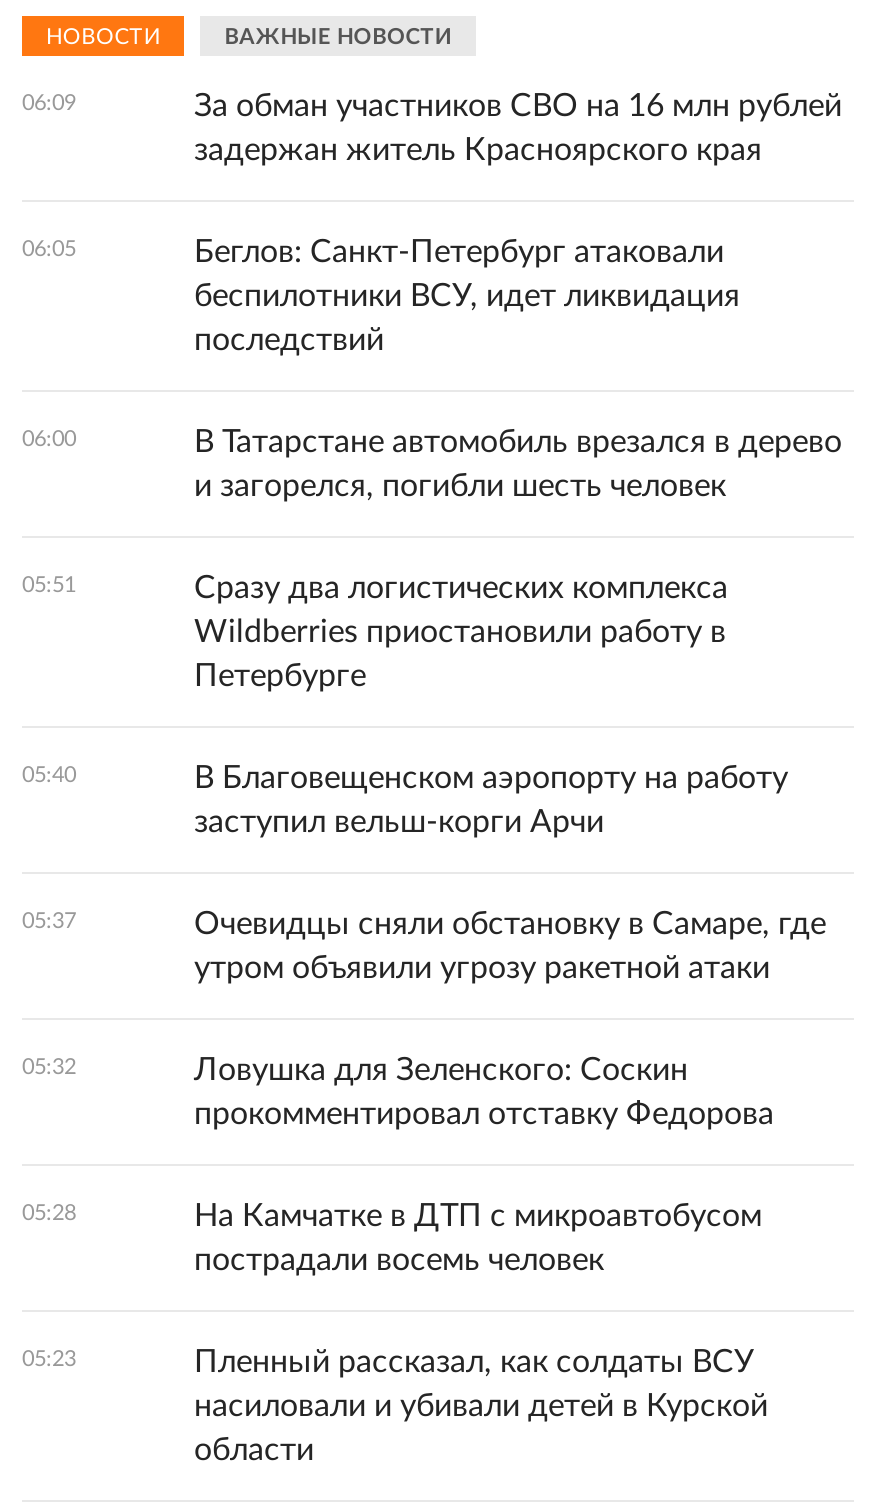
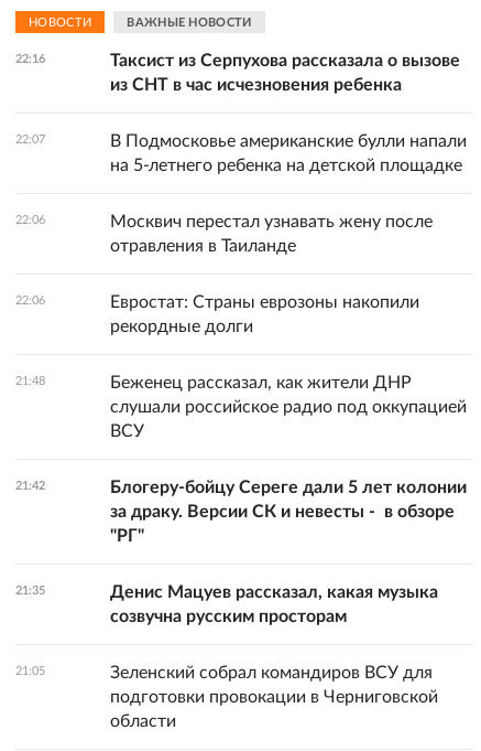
- 06:09
- За обман участников СВО на 16 млн рублей
- задержан житель Красноярского края
- 06:05
- Беглов: Санкт-Петербург атаковали
- беспилотники ВСУ, идет ликвидация
- последствий
- 06:00
- В Татарстане автомобиль врезался в дерево
- и загорелся, погибли шесть человек
- 05:51
- Сразу два логистических комплекса
- Wildberries приостановили работу в
- Петербурге
- 05:40
- В Благовещенском аэропорту на работу
- заступил вельш-корги Арчи
- 05:37
- Очевидцы сняли обстановку в Самаре, где
- утром объявили угрозу ракетной атаки
- 05:32
- Ловушка для Зеленского: Соскин
- прокомментировал отставку Федорова
- 05:28
- На Камчатке в ДТП с микроавтобусом
- пострадали восемь человек
- 05:23
- Пленный рассказал, как солдаты ВСУ
- насиловали и убивали детей в Курской
+ 22:16
+ Таксист из Серпухова рассказала о вызове
+ из СНТ в час исчезновения ребенка
+ 22:07
+ В Подмосковье американские булли напали
+ на 5-летнего ребенка на детской площадке
+ 22:06
+ Москвич перестал узнавать жену после
+ отравления в Таиланде
+ 22:06
+ Евростат: Страны еврозоны накопили
+ рекордные долги
+ 21:48
+ Беженец рассказал, как жители ДНР
+ слушали российское радио под оккупацией
+ ВСУ
+ 21:42
+ Блогеру-бойцу Сереге дали 5 лет колонии
+ за драку. Версии СК и невесты - в обзоре
+ "РГ"
+ 21:35
+ Денис Мацуев рассказал, какая музыка
+ созвучна русским просторам
+ 21:05
+ Зеленский собрал командиров ВСУ для
+ подготовки провокации в Черниговской
